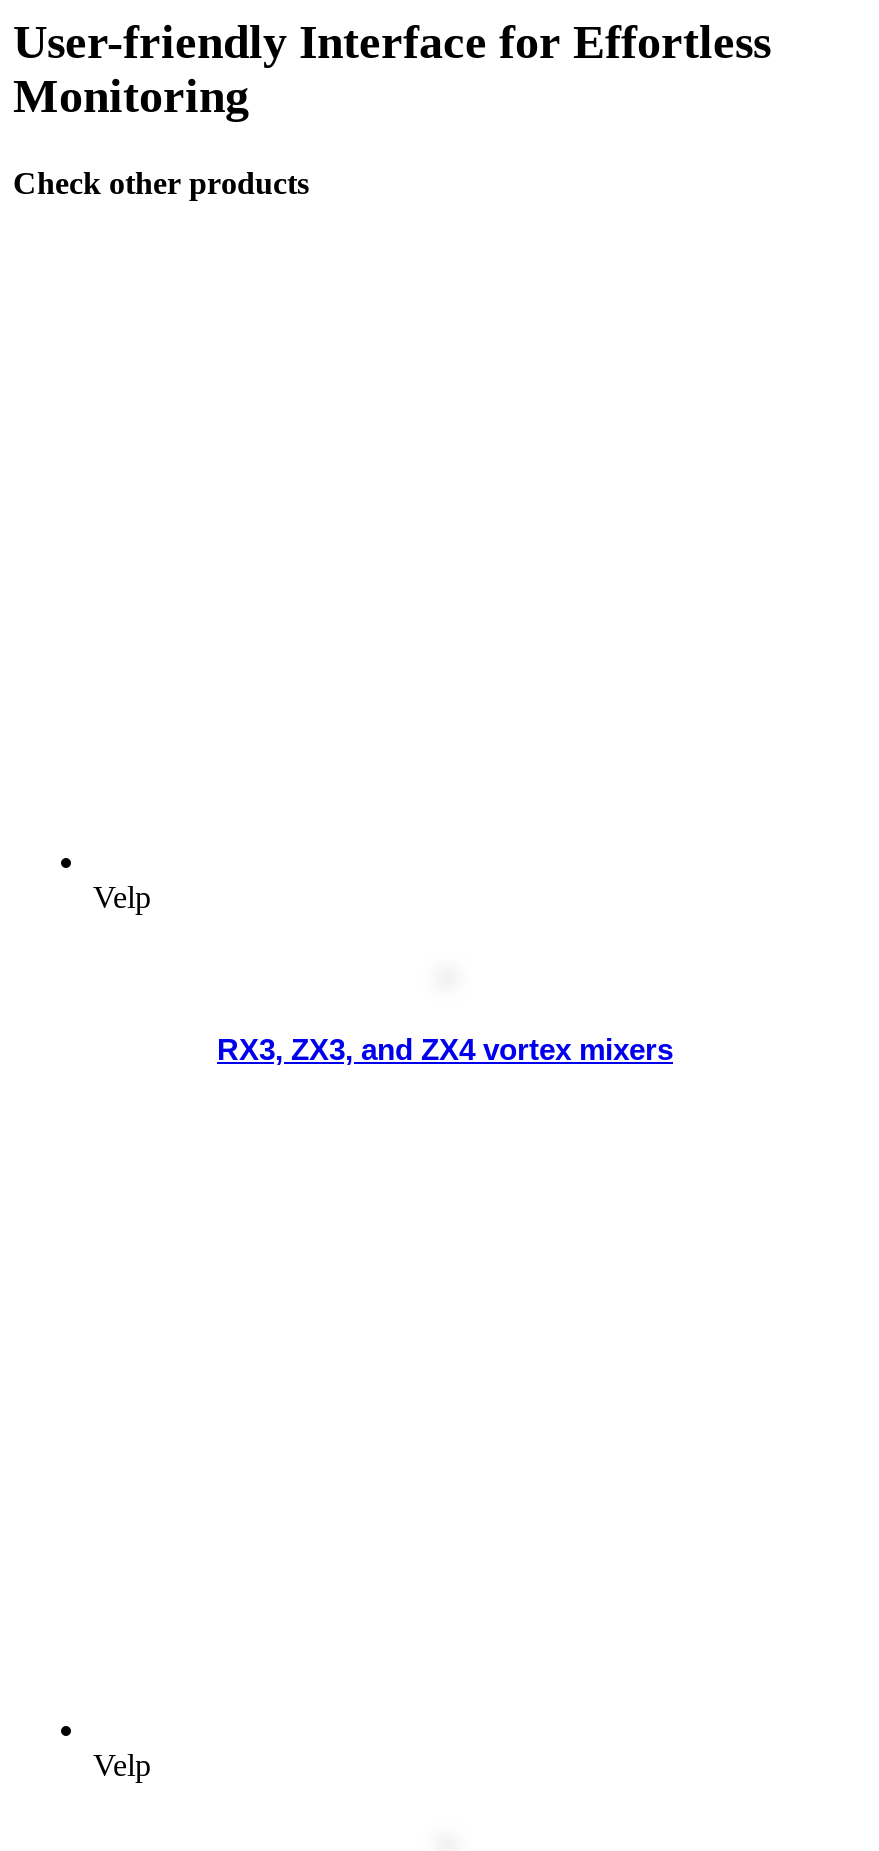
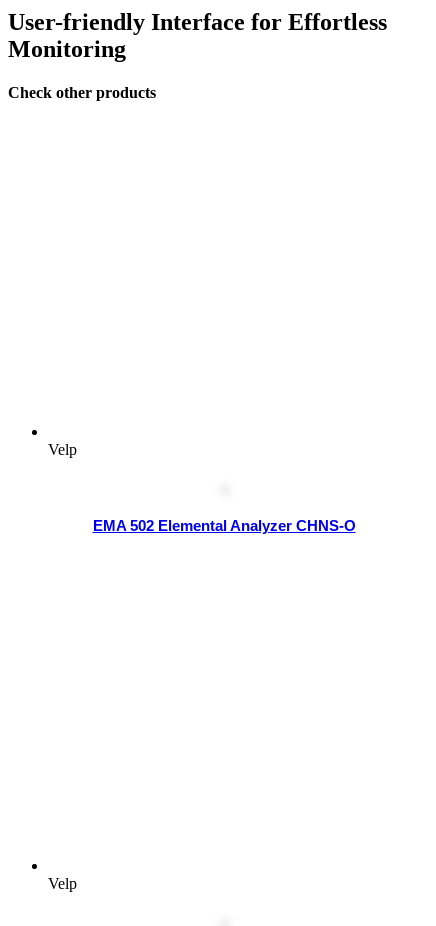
- RX3, ZX3, and ZX4 vortex mixers
+ EMA 502 Elemental Analyzer CHNS-O
